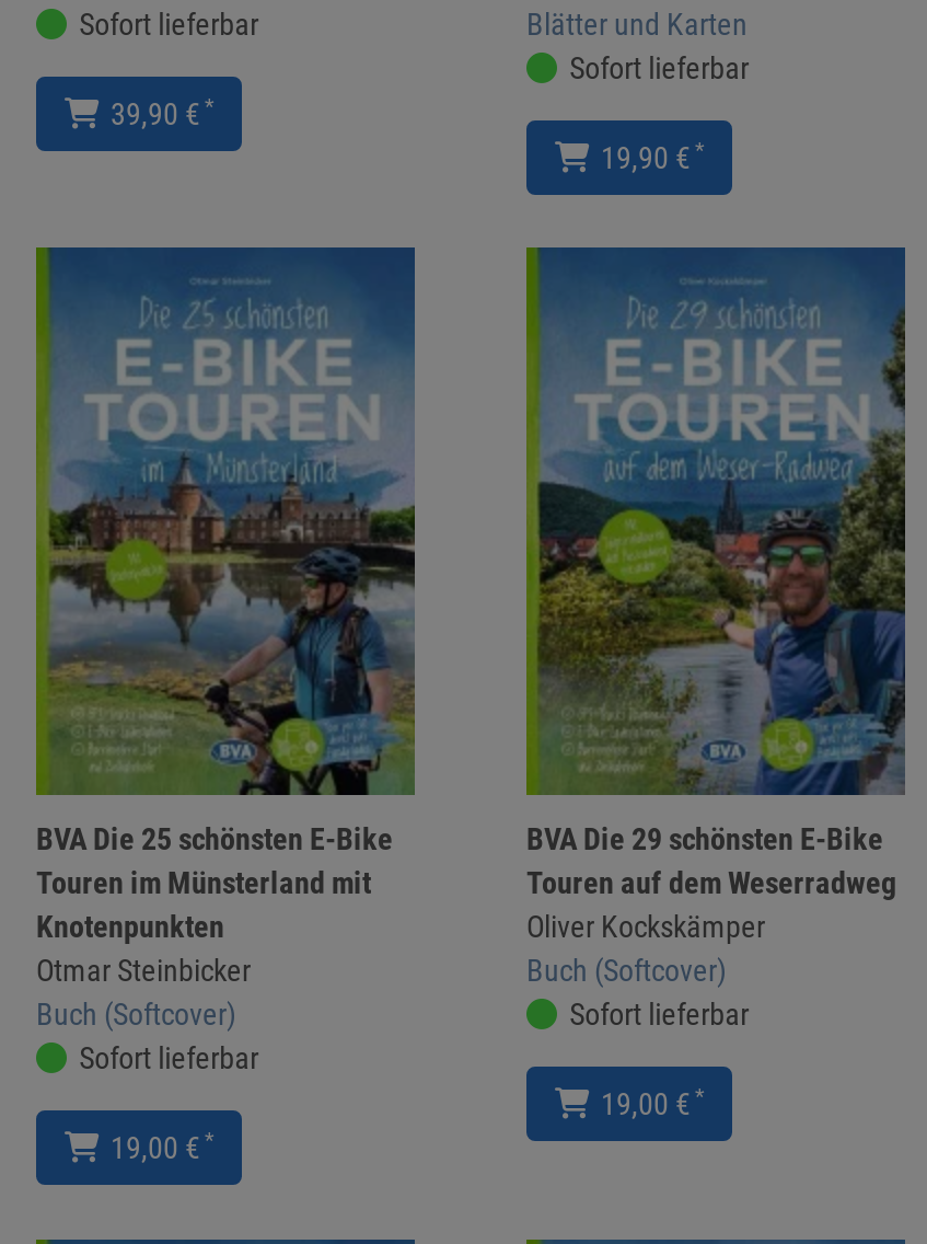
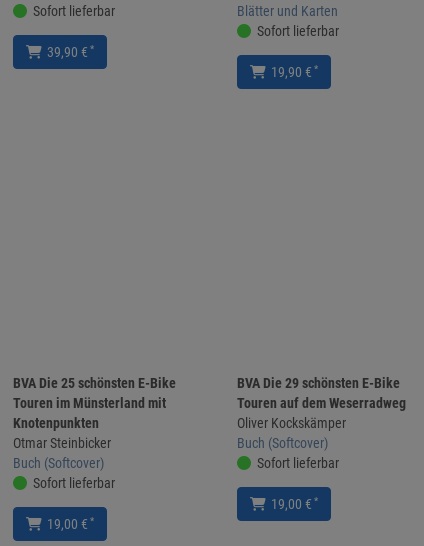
- [image]

- [image]
